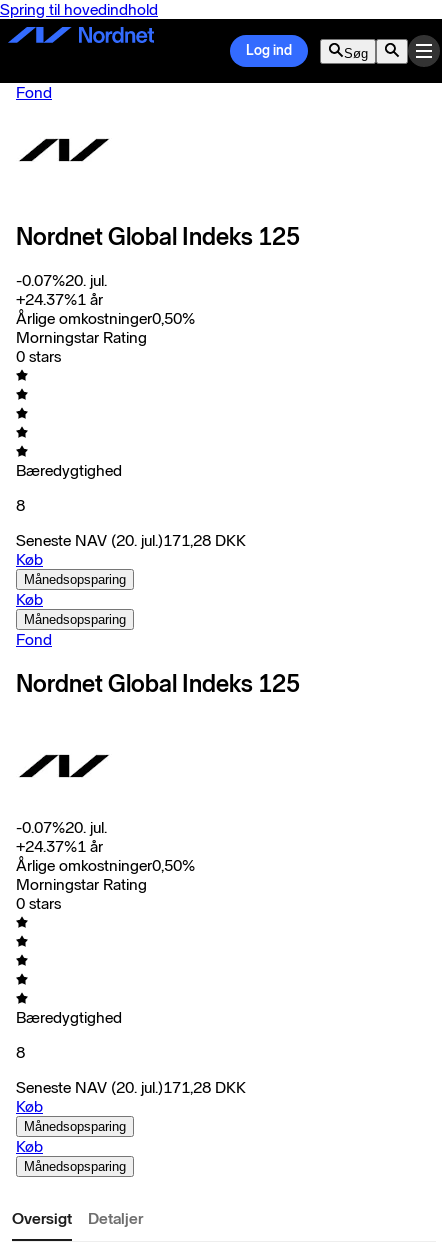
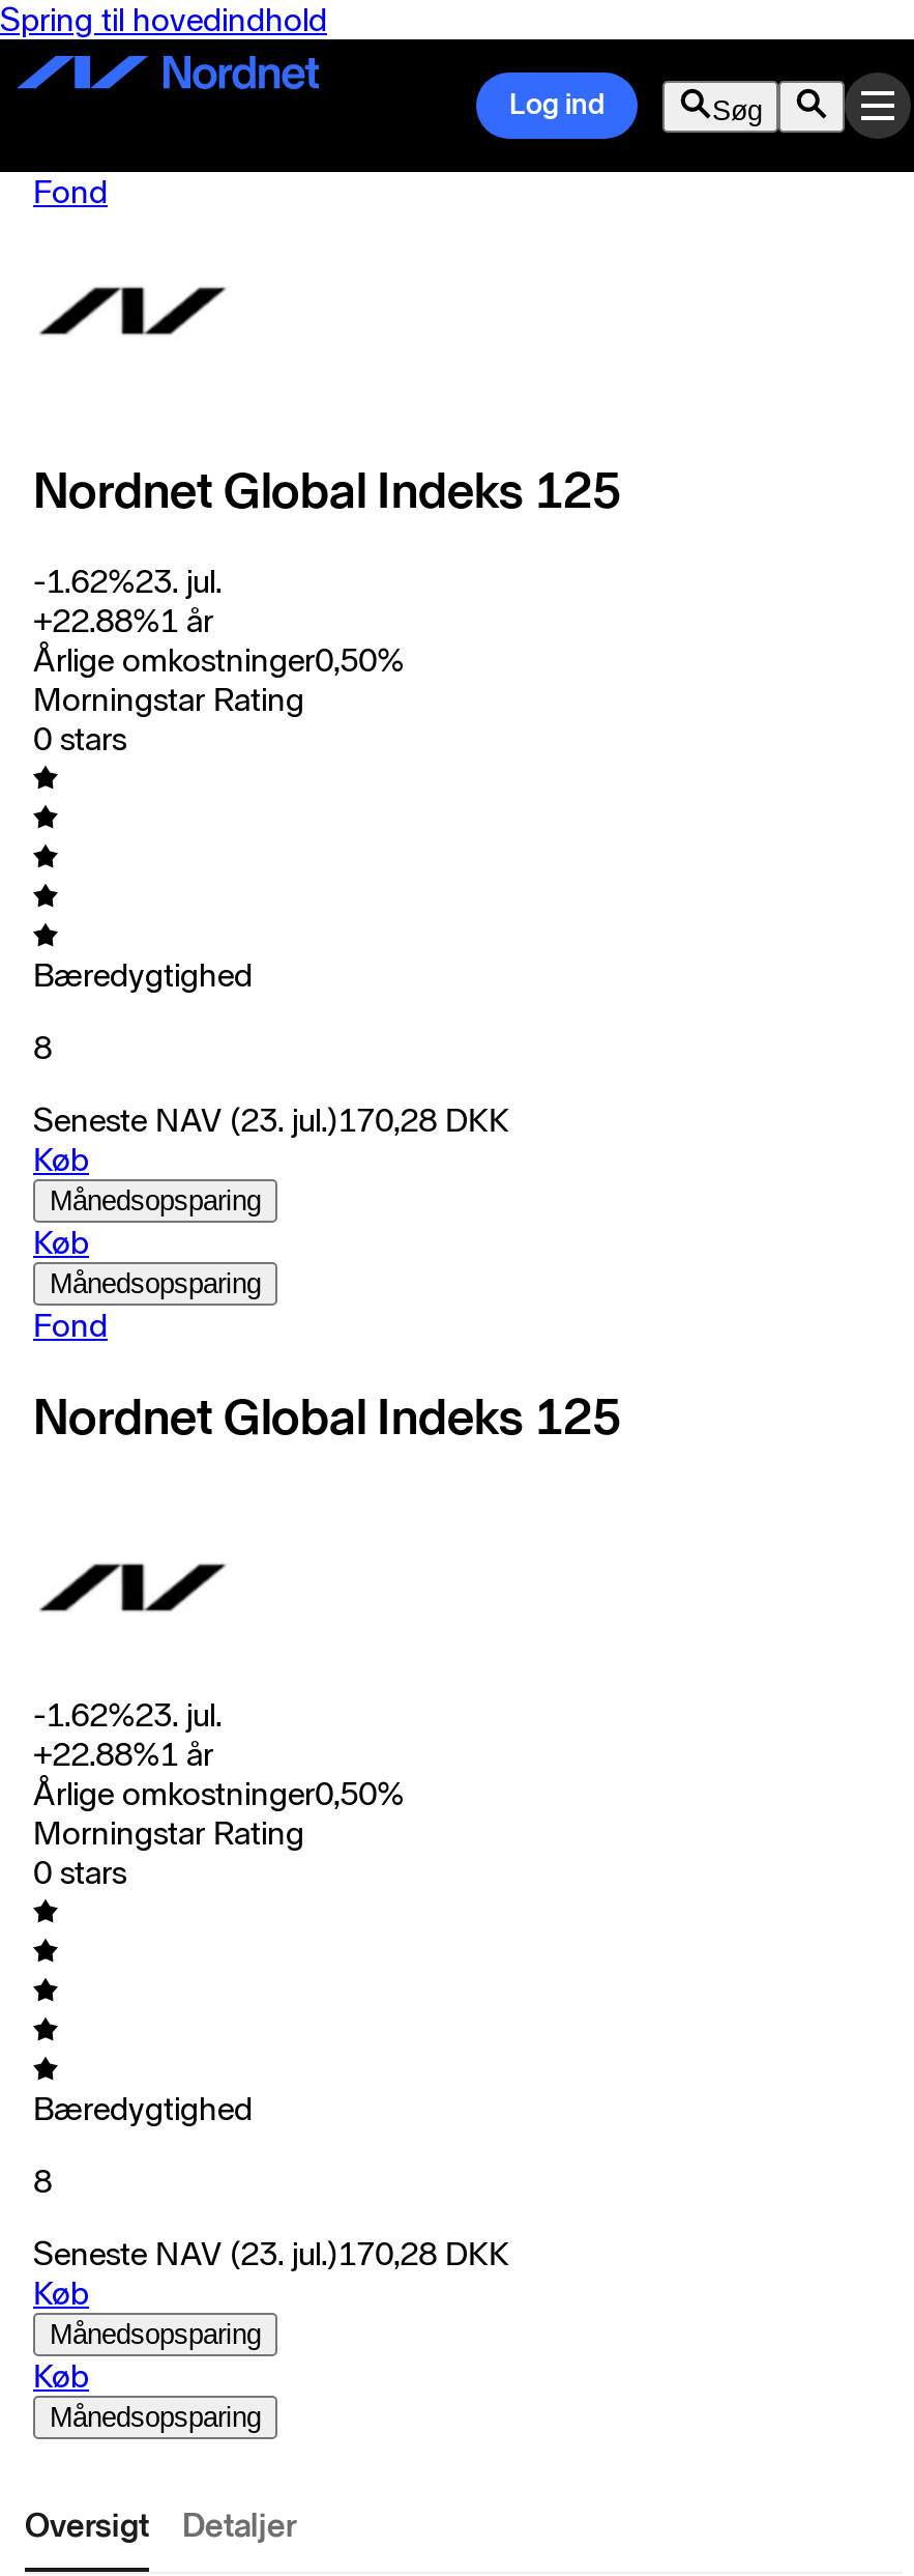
- -0.07%20. jul.
+ -1.62%23. jul.

- +24.37%1 år
+ +22.88%1 år

- Seneste NAV (20. jul.)171,28 DKK
+ Seneste NAV (23. jul.)170,28 DKK

- -0.07%20. jul.
+ -1.62%23. jul.

- +24.37%1 år
+ +22.88%1 år

- Seneste NAV (20. jul.)171,28 DKK
+ Seneste NAV (23. jul.)170,28 DKK
